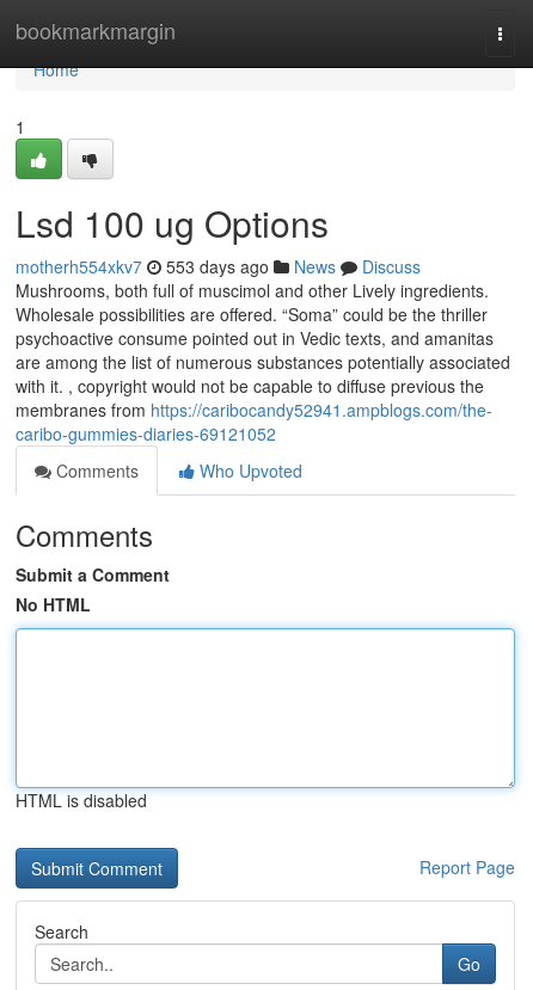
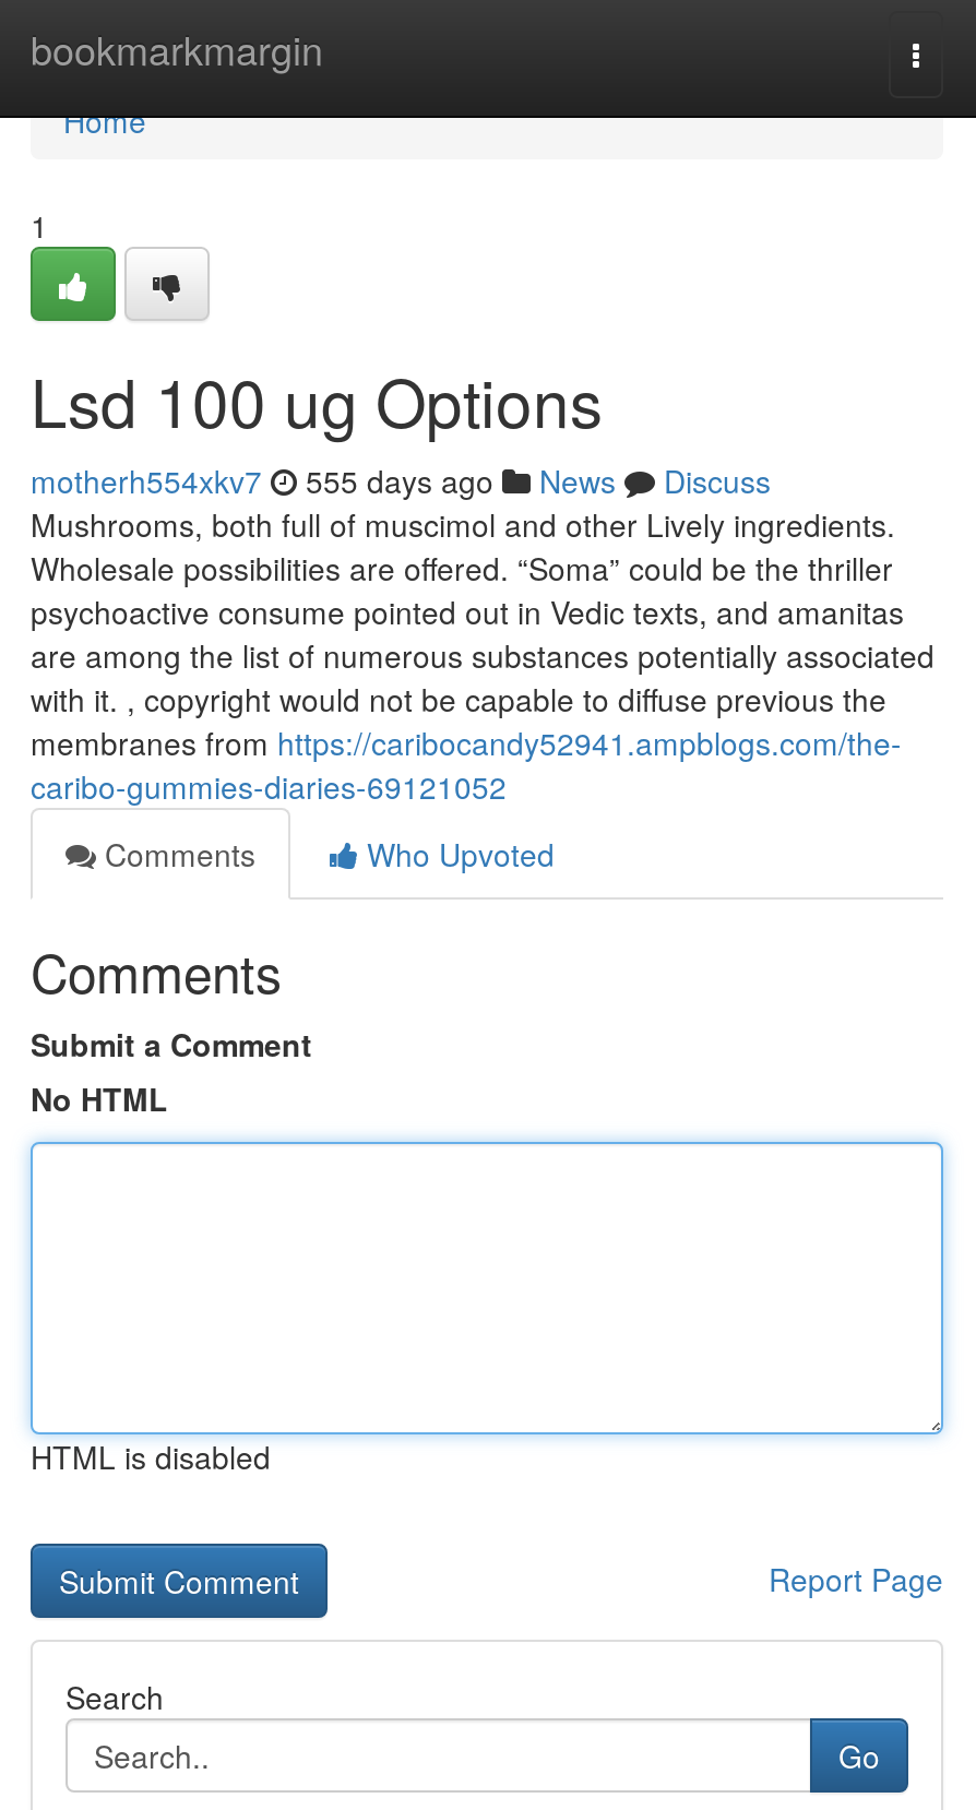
- motherh554xkv7 553 days ago News Discuss
+ motherh554xkv7 555 days ago News Discuss
